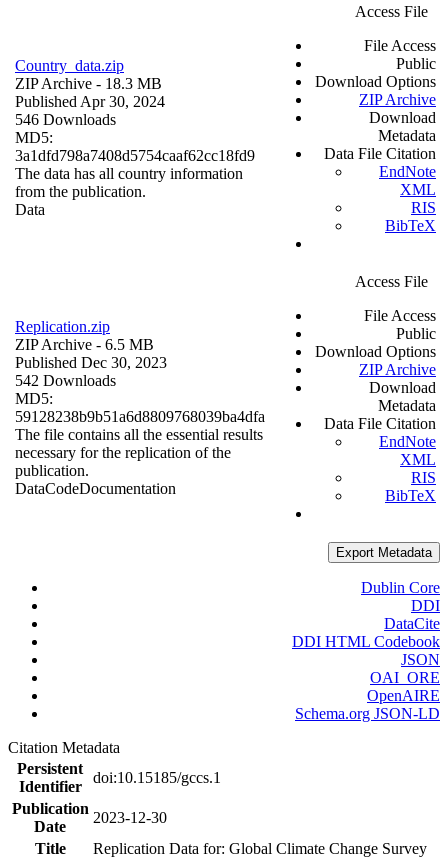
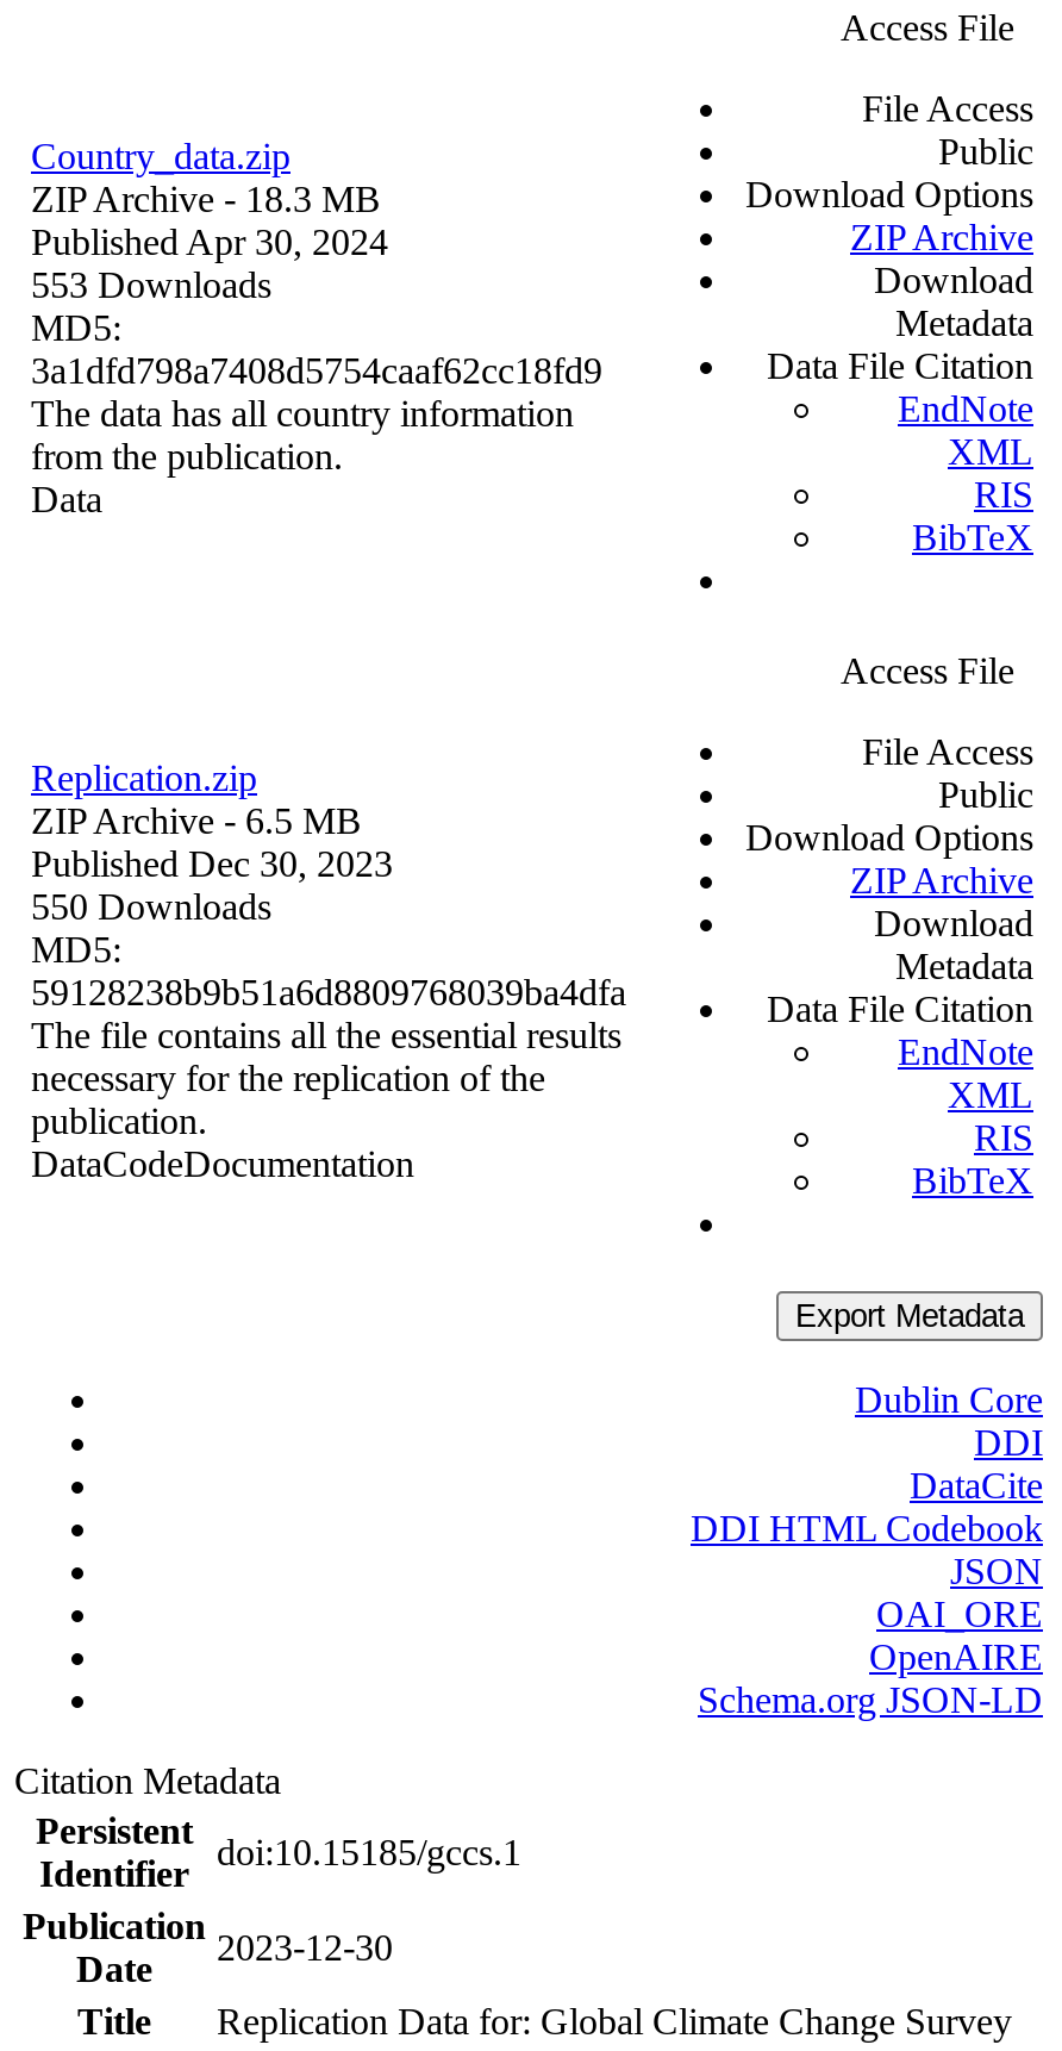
- 546 Downloads
+ 553 Downloads

- 542 Downloads
+ 550 Downloads
